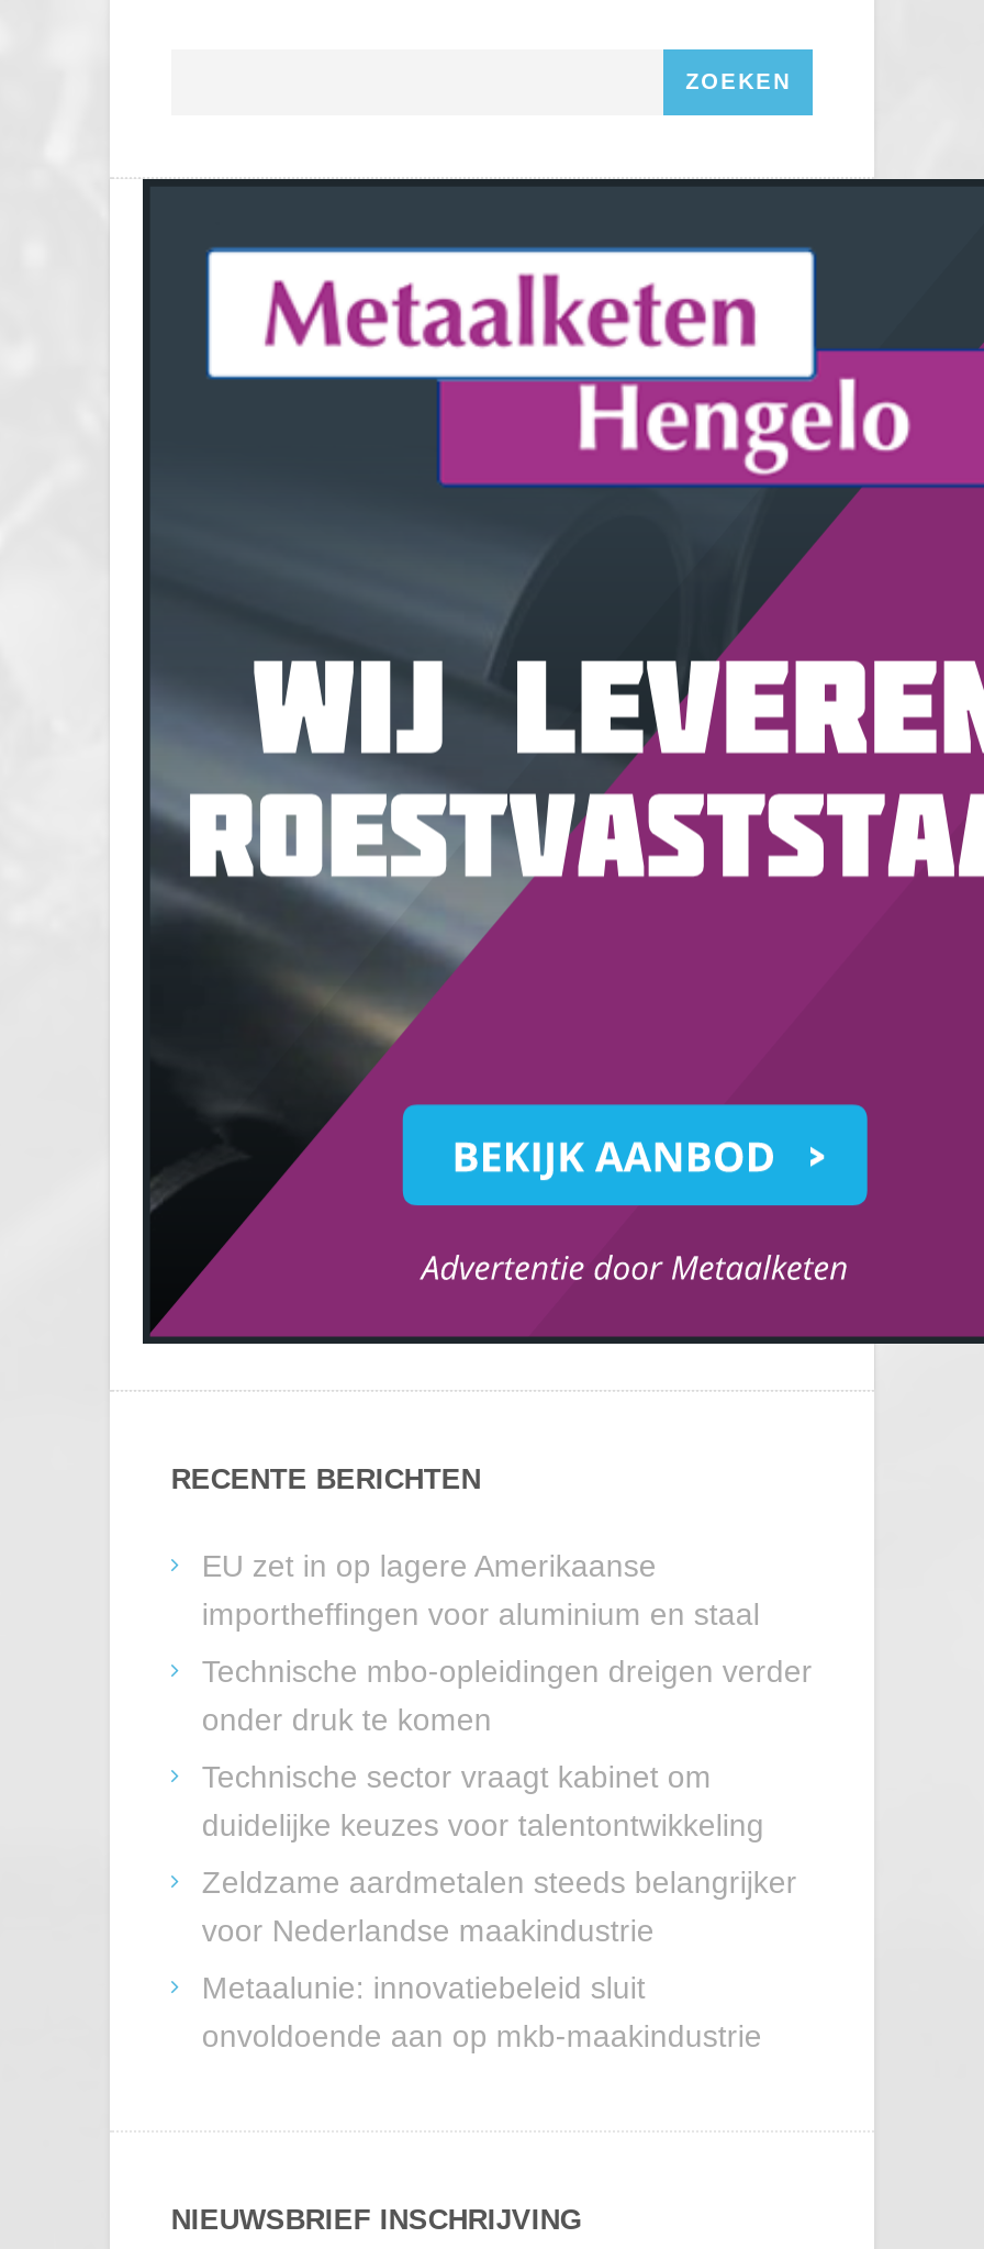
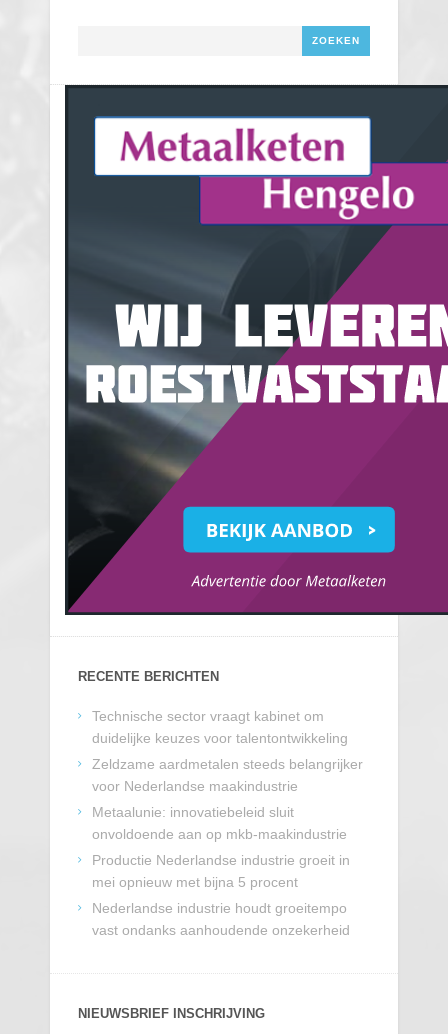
- EU zet in op lagere Amerikaanse
- importheffingen voor aluminium en staal
- Technische mbo-opleidingen dreigen verder
- onder druk te komen

moved up: Technische sector vraagt kabinet om | duidelijke keuzes voor talentontwikkeling | Zeldzame aardmetalen steeds belangrijker | voor Nederlandse maakindustrie | Metaalunie: innovatiebeleid sluit | onvoldoende aan op mkb-maakindustrie

+ Productie Nederlandse industrie groeit in
+ mei opnieuw met bijna 5 procent
+ Nederlandse industrie houdt groeitempo
+ vast ondanks aanhoudende onzekerheid
